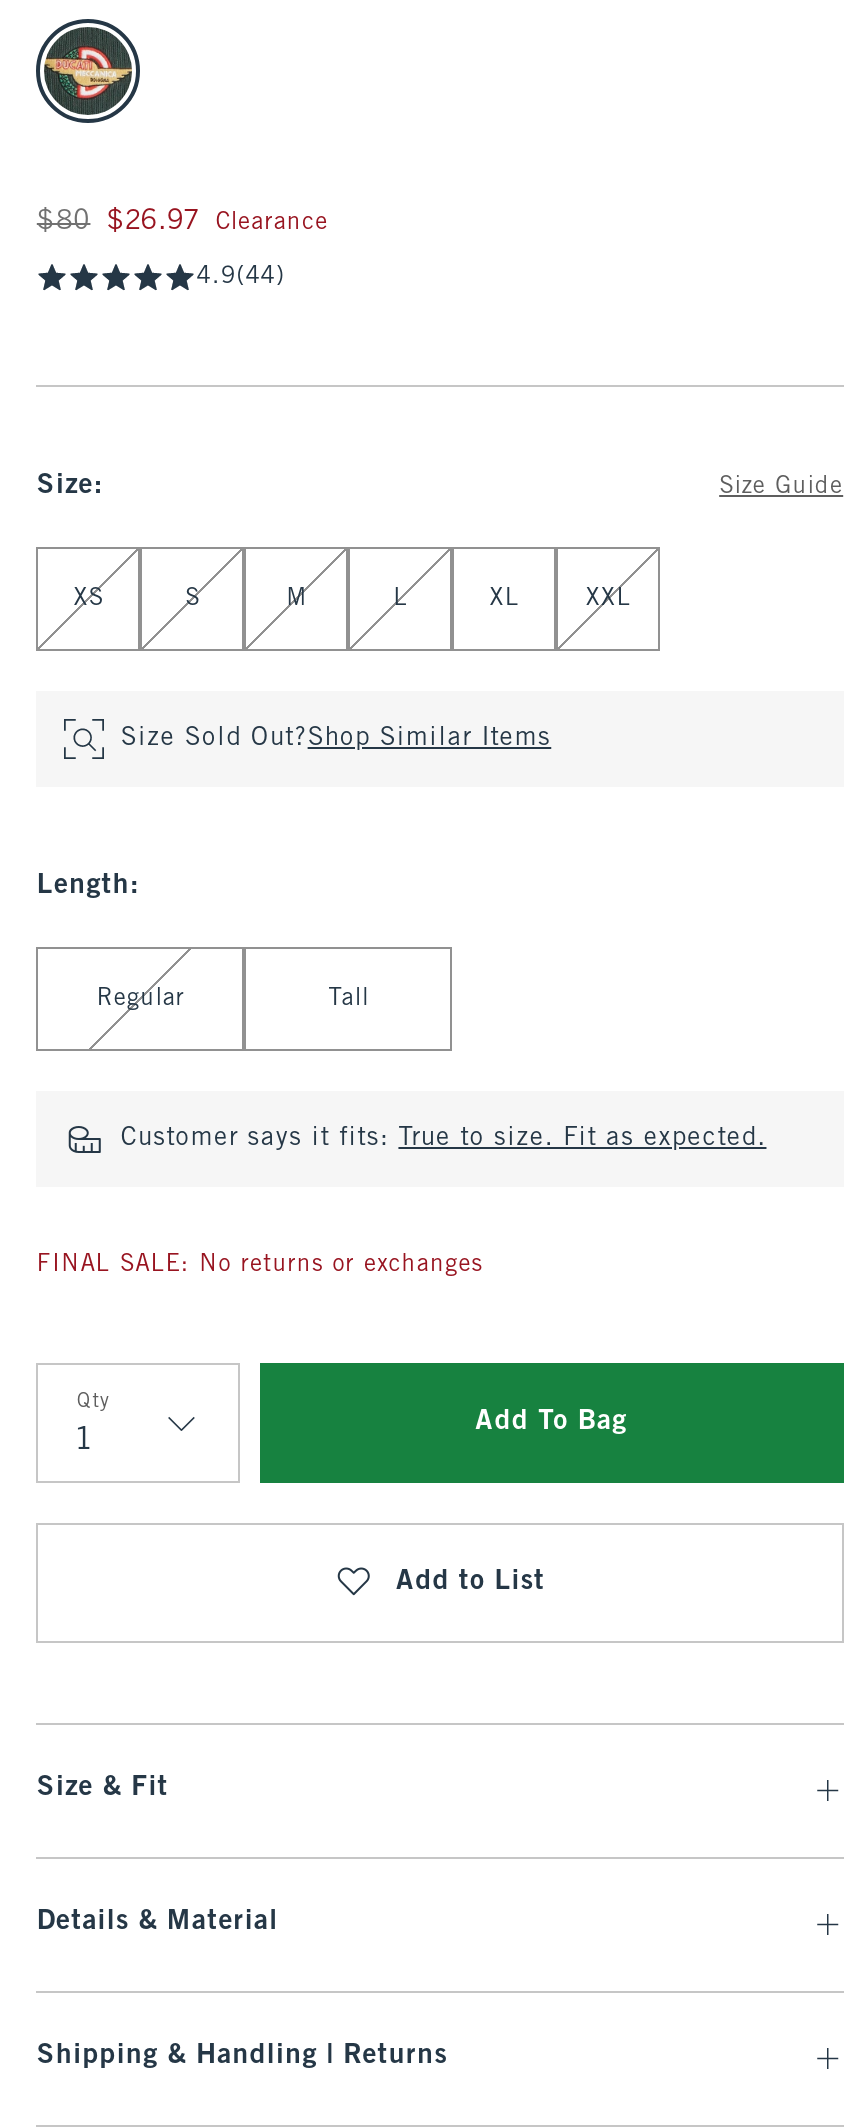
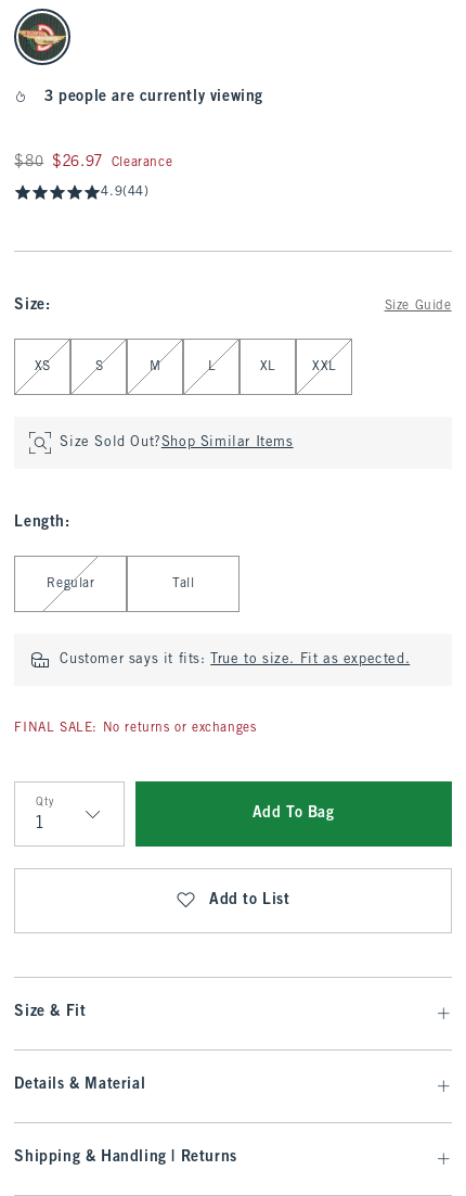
+ 3 people are currently viewing
